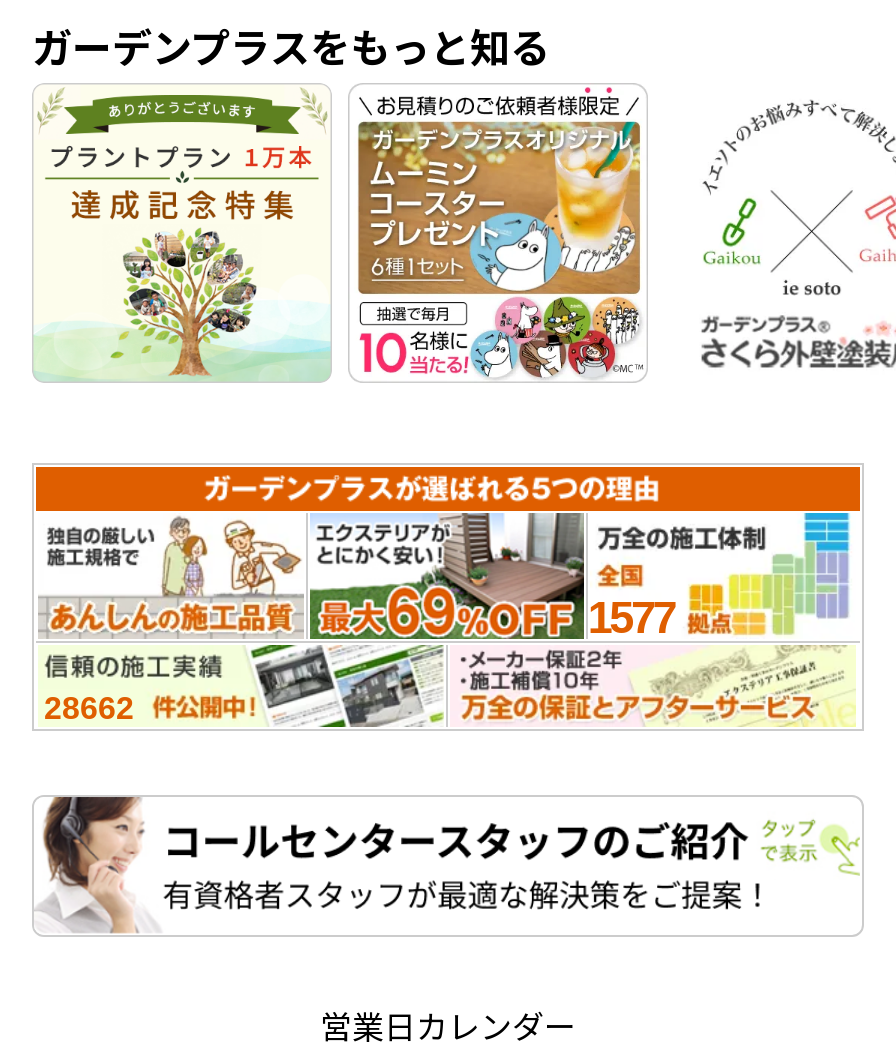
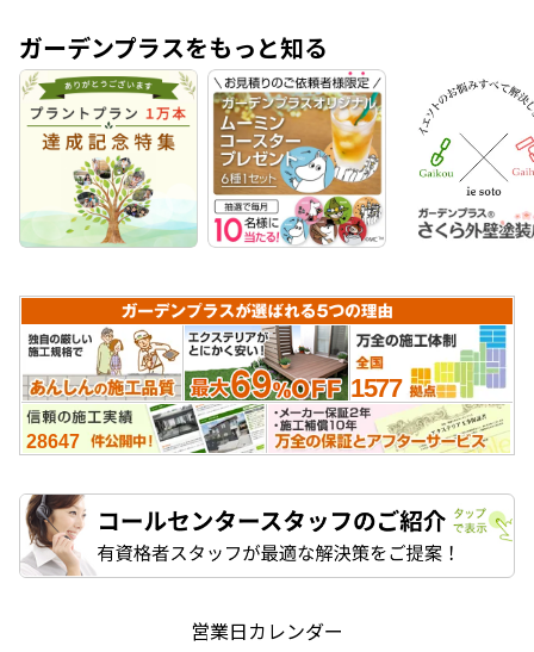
- 28662
+ 28647
